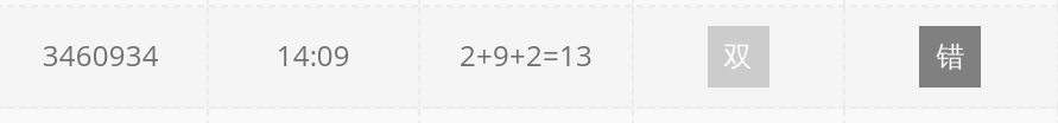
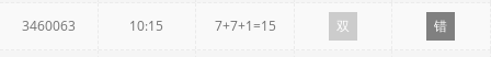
- 3460934
+ 3460063

- 14:09
+ 10:15

- 2+9+2=13
+ 7+7+1=15
